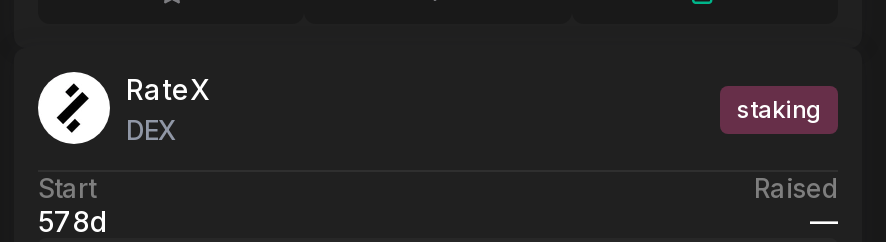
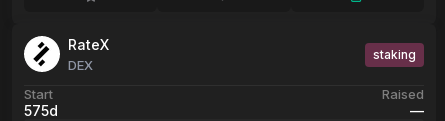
- 578d
+ 575d
